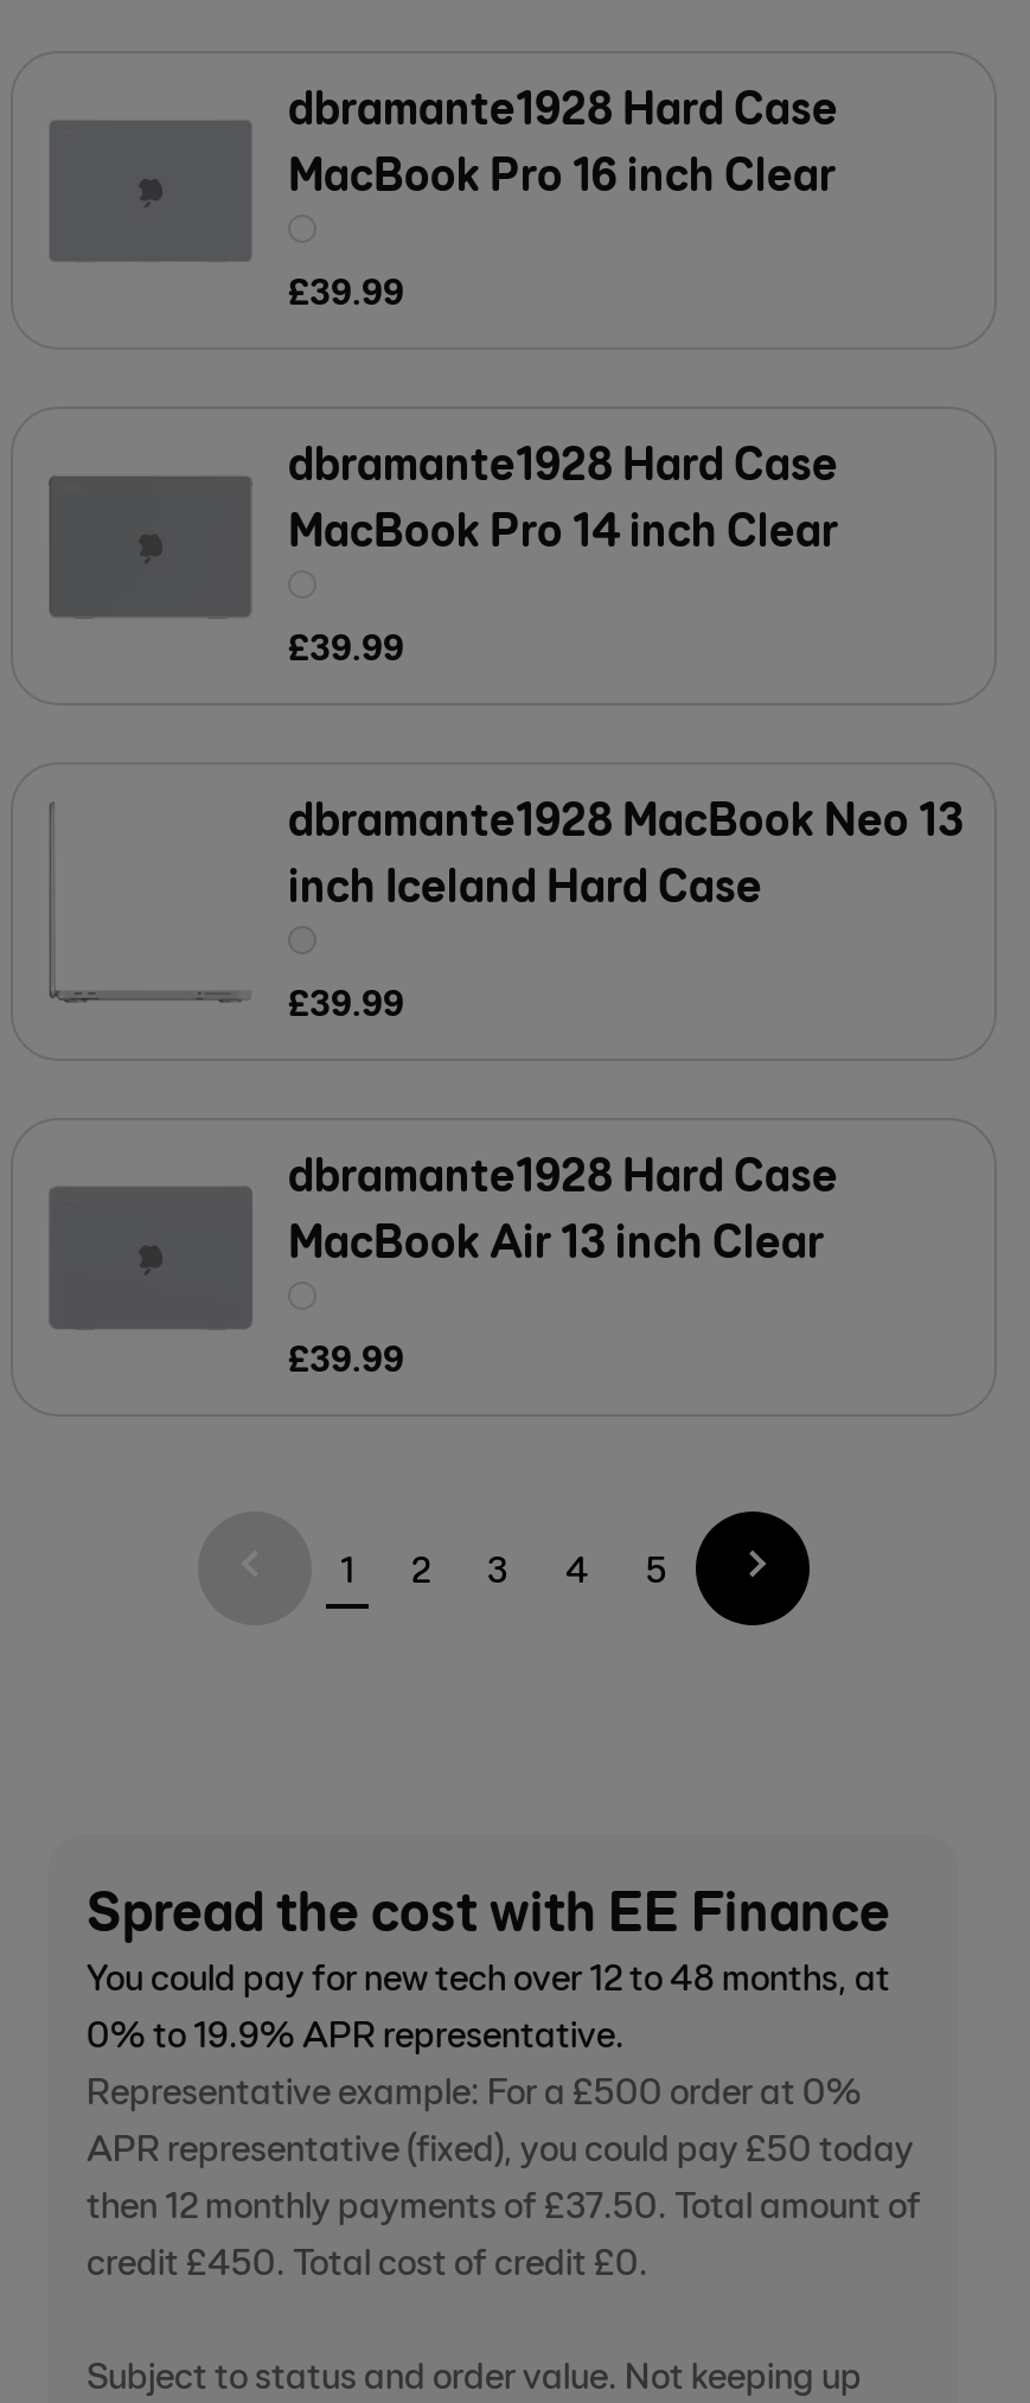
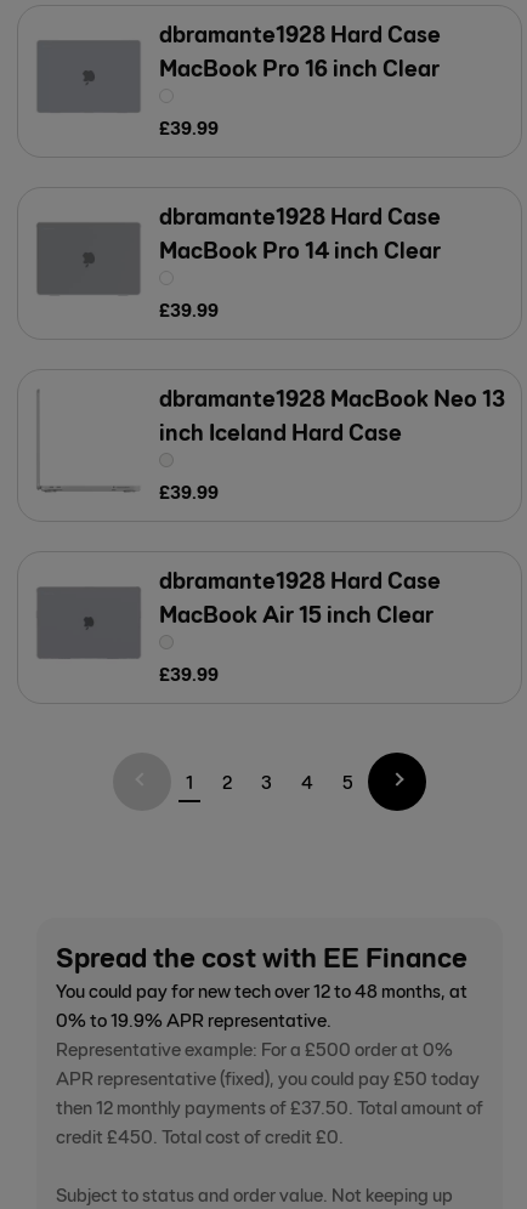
- MacBook Air 13 inch Clear
+ MacBook Air 15 inch Clear
